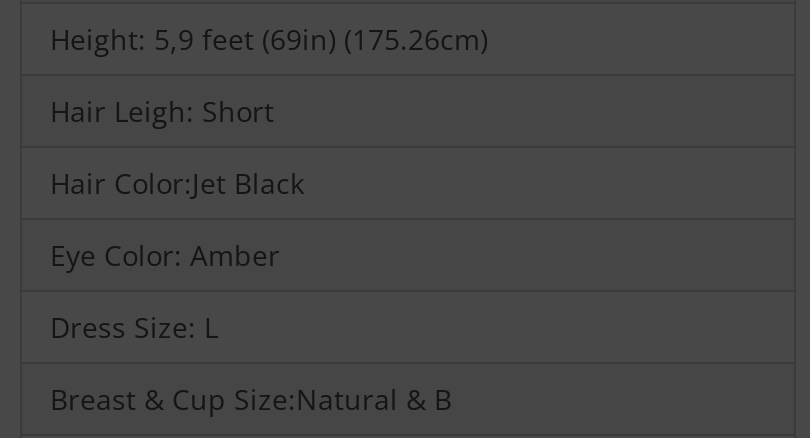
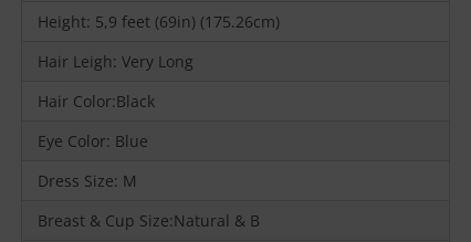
- Hair Leigh: Short
+ Hair Leigh: Very Long

- Hair Color:Jet Black
+ Hair Color:Black

- Eye Color: Amber
+ Eye Color: Blue

- Dress Size: L
+ Dress Size: M
